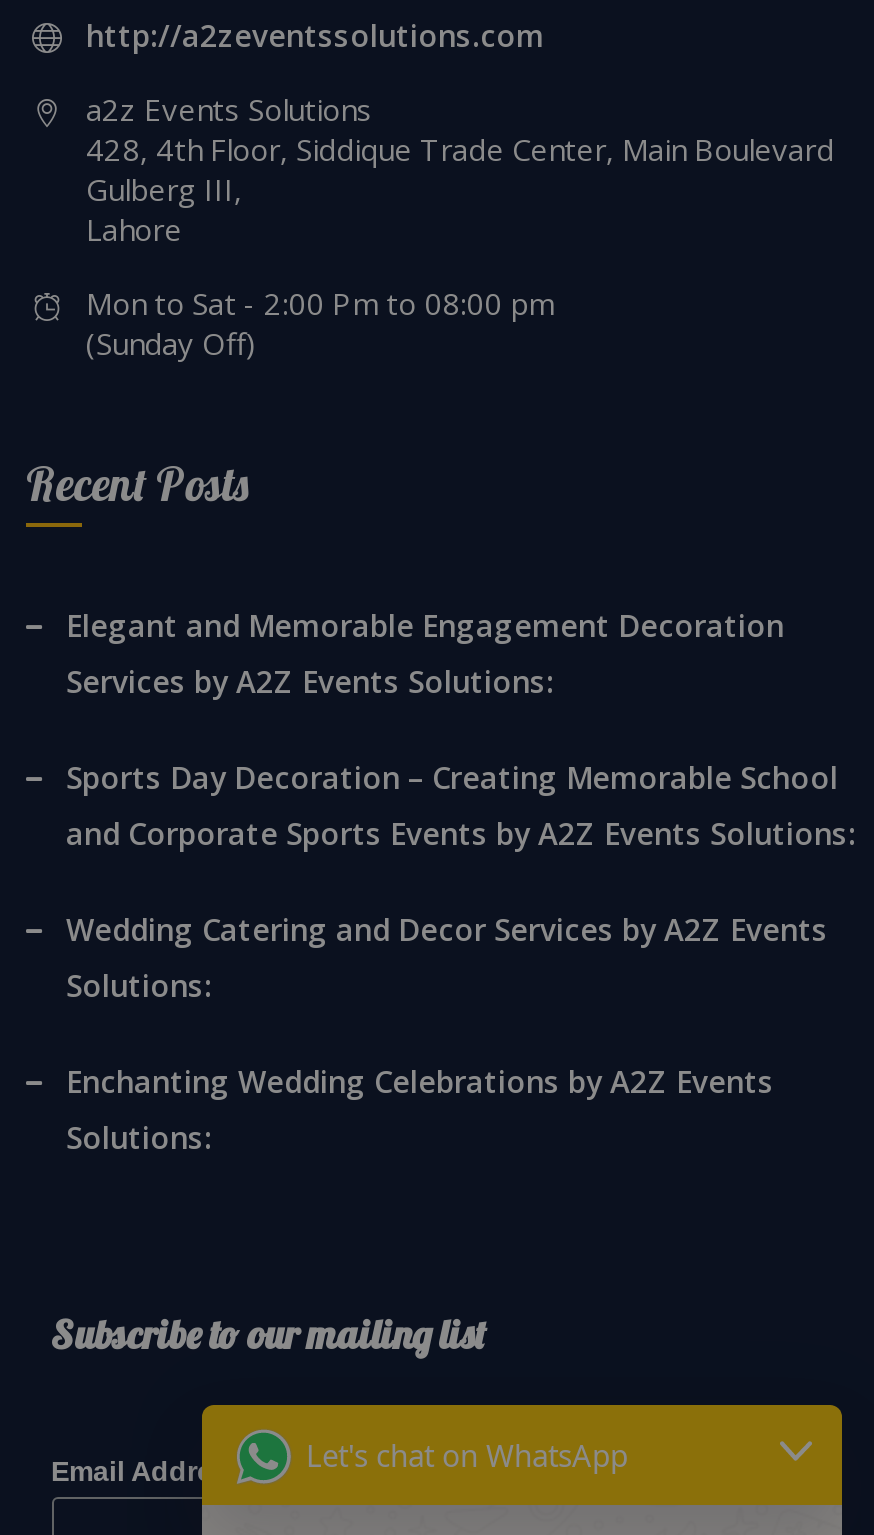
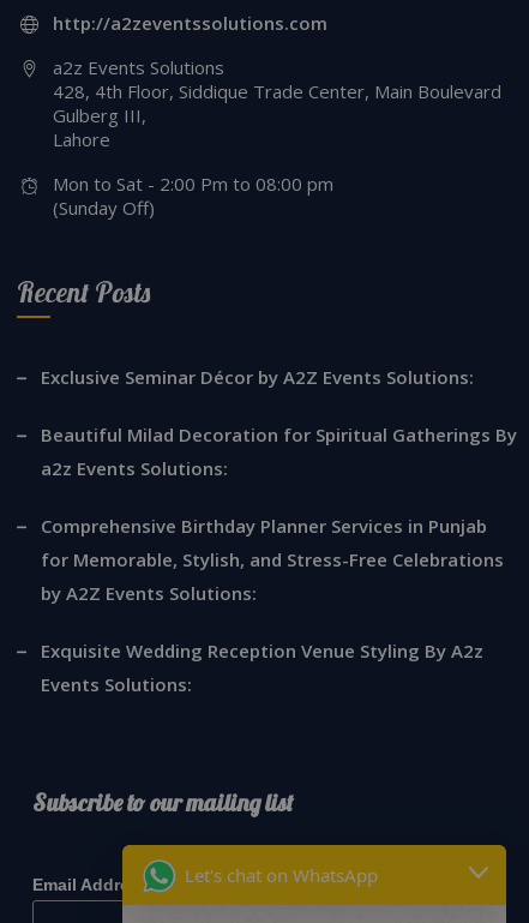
- Elegant and Memorable Engagement Decoration
- Services by A2Z Events Solutions:
+ Exclusive Seminar Décor by A2Z Events Solutions:

- Sports Day Decoration – Creating Memorable School
- and Corporate Sports Events by A2Z Events Solutions:
+ Beautiful Milad Decoration for Spiritual Gatherings By
+ a2z Events Solutions:

- Wedding Catering and Decor Services by A2Z Events
- Solutions:
+ Comprehensive Birthday Planner Services in Punjab
+ for Memorable, Stylish, and Stress-Free Celebrations
+ by A2Z Events Solutions:

- Enchanting Wedding Celebrations by A2Z Events
- Solutions:
+ Exquisite Wedding Reception Venue Styling By A2z
+ Events Solutions:
